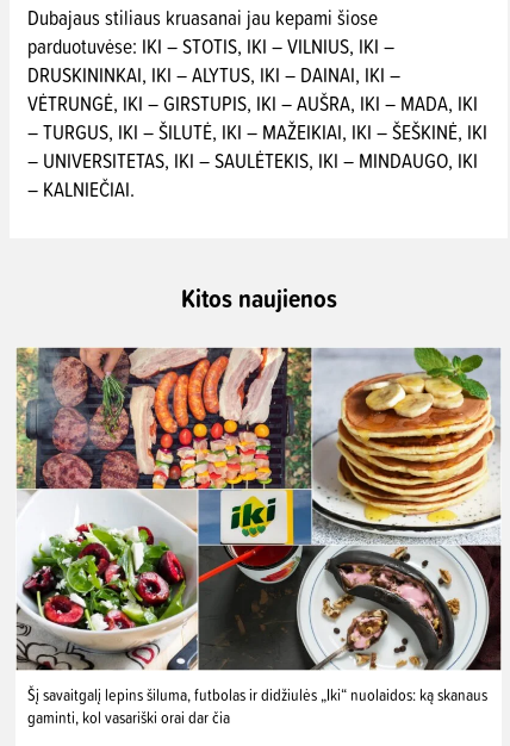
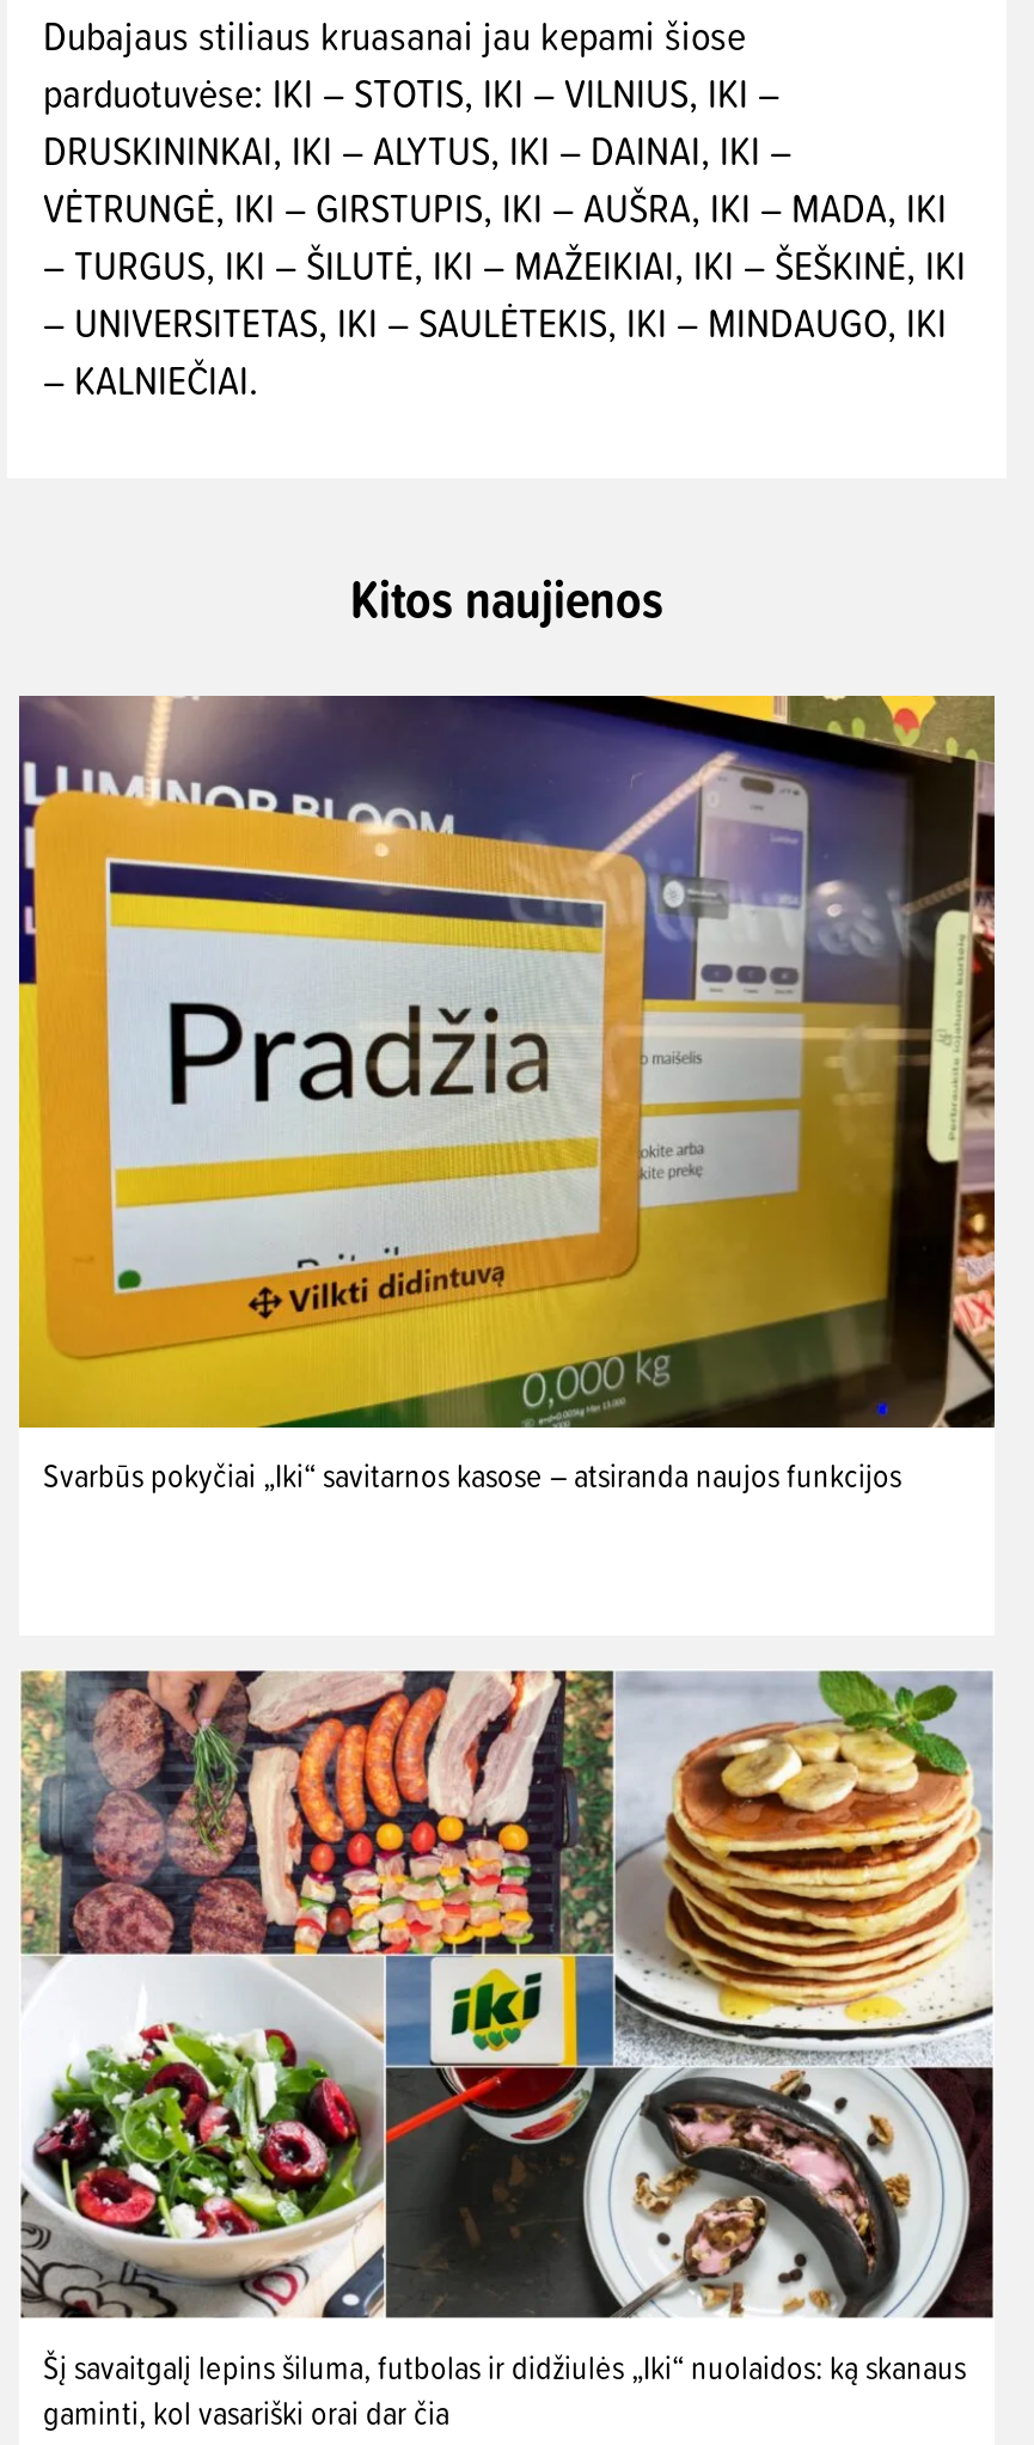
+ [image]
+ Svarbūs pokyčiai „Iki“ savitarnos kasose – atsiranda naujos funkcijos
